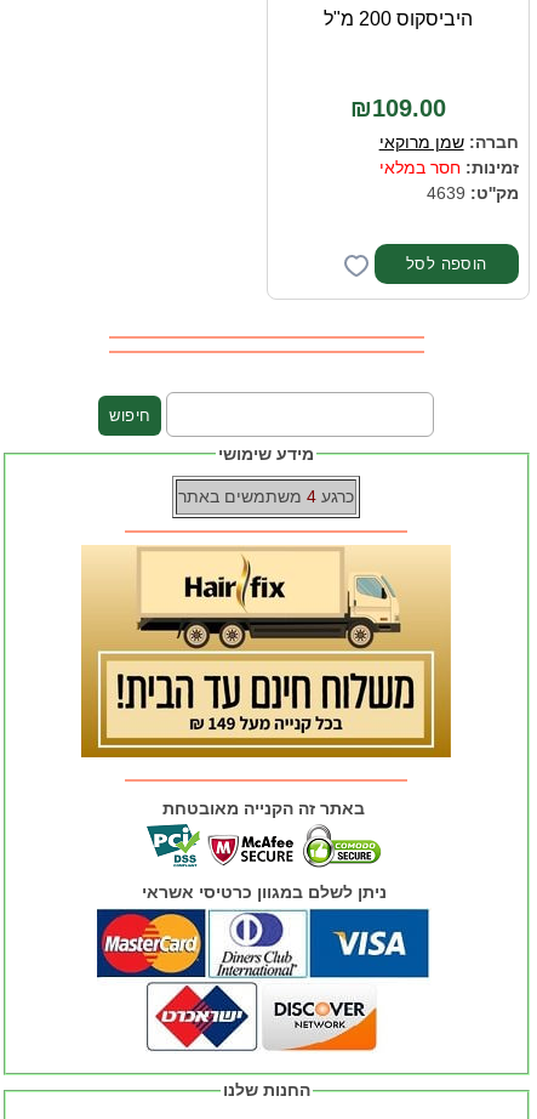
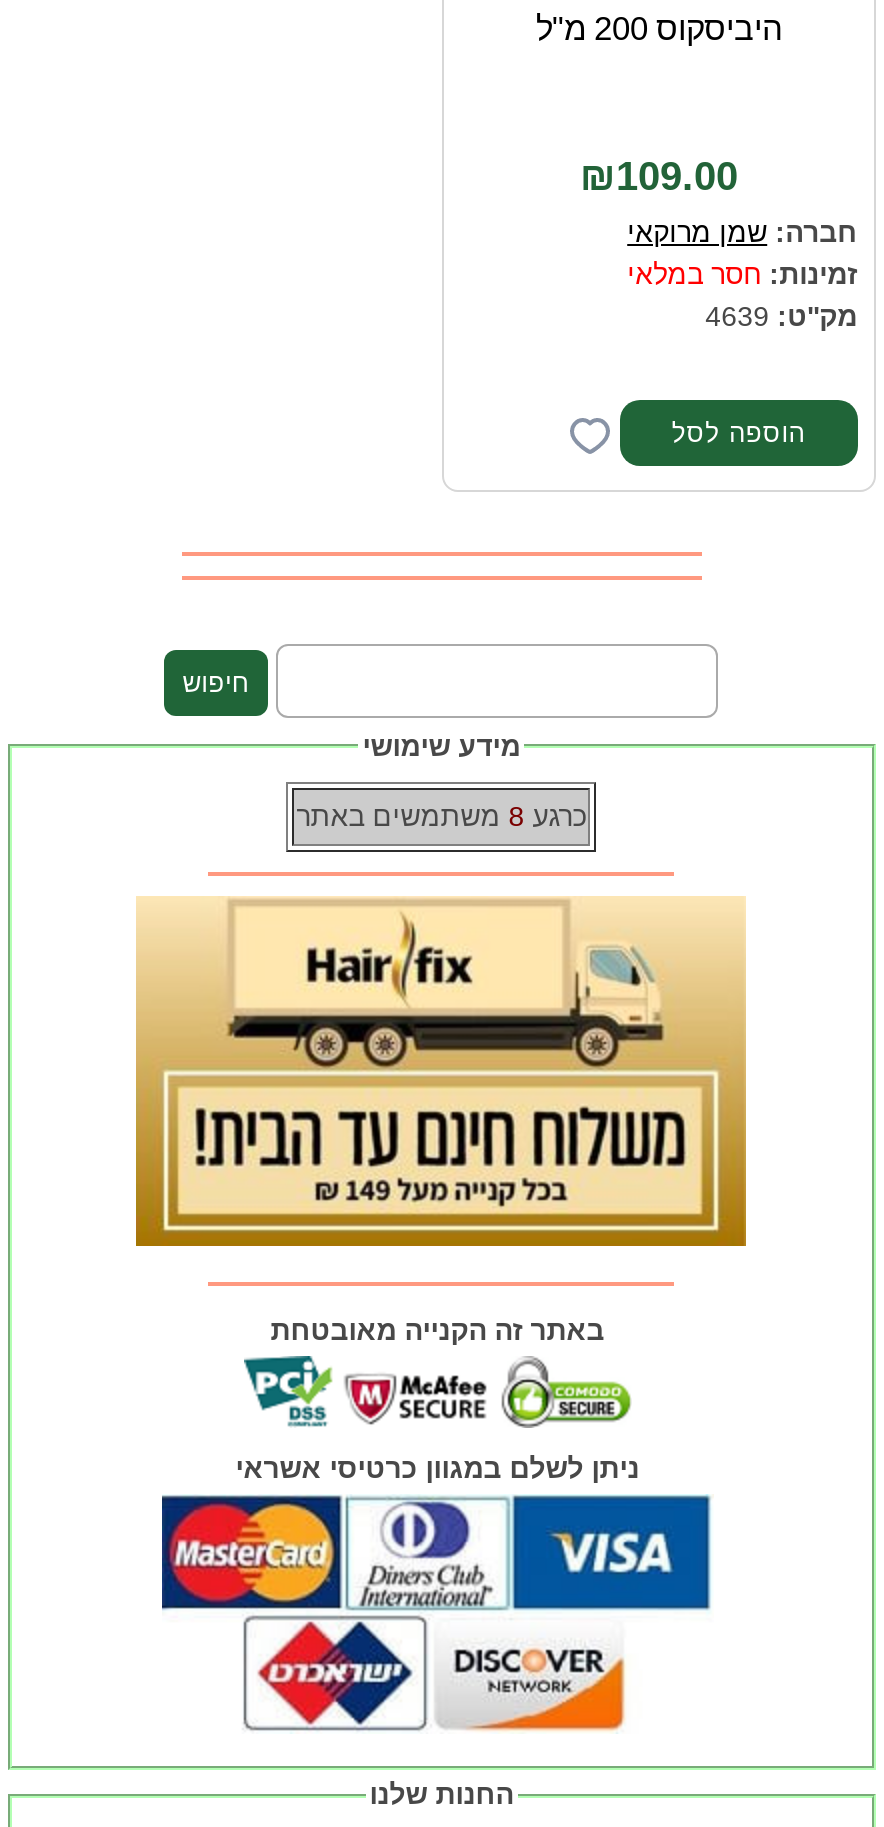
- כרגע 4 משתמשים באתר
+ כרגע 8 משתמשים באתר
